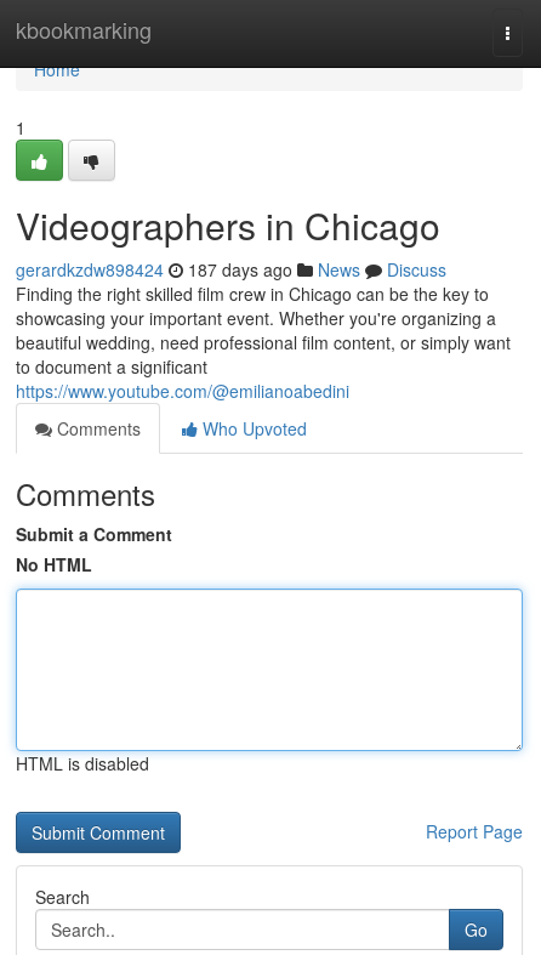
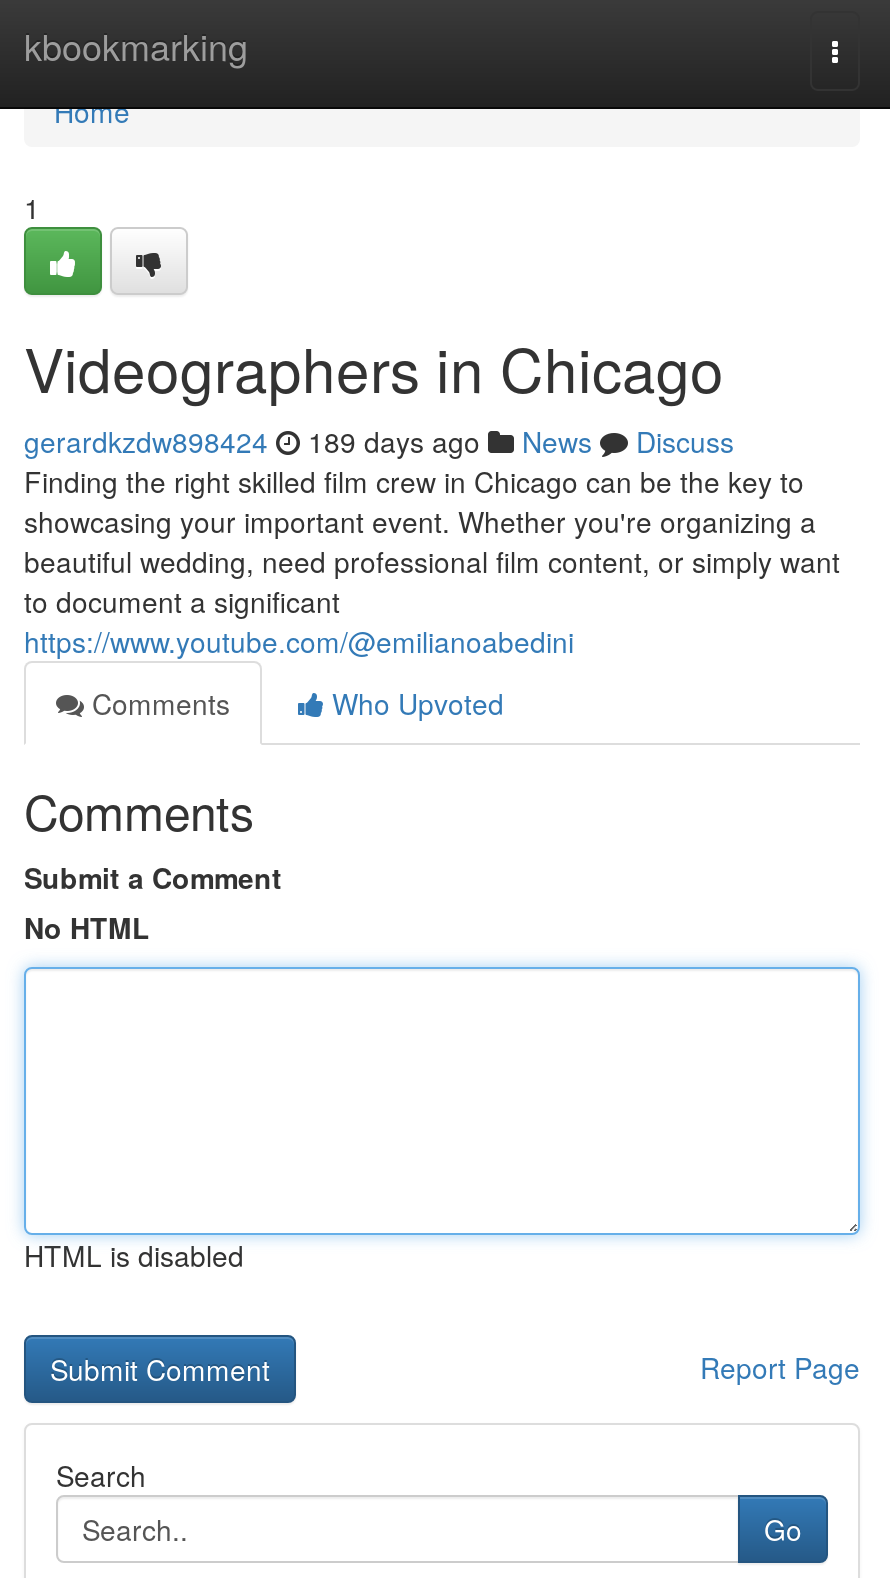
- gerardkzdw898424 187 days ago News Discuss
+ gerardkzdw898424 189 days ago News Discuss
